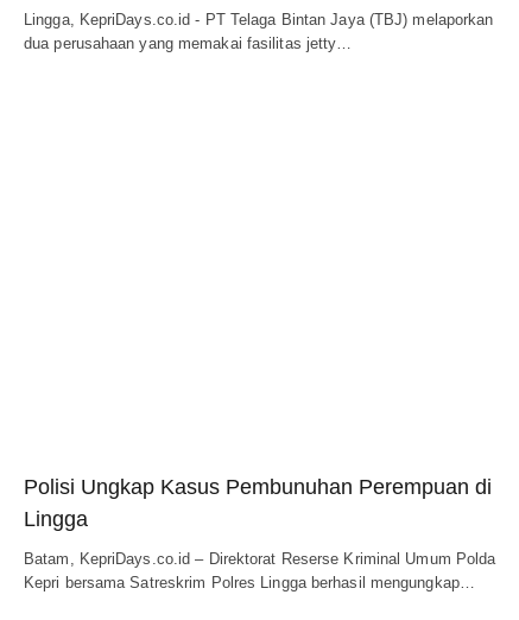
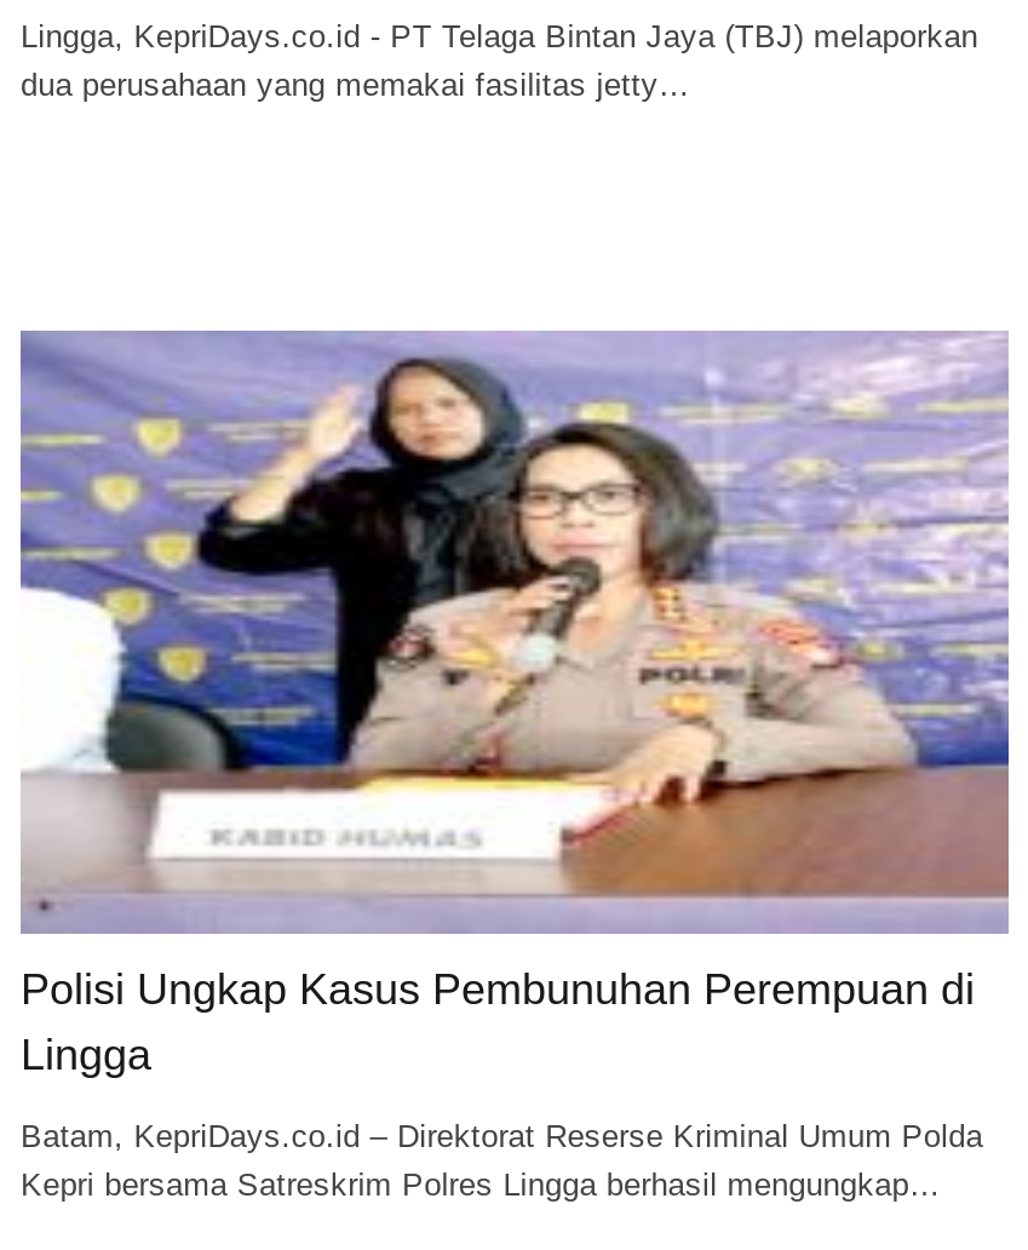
+ [image]
